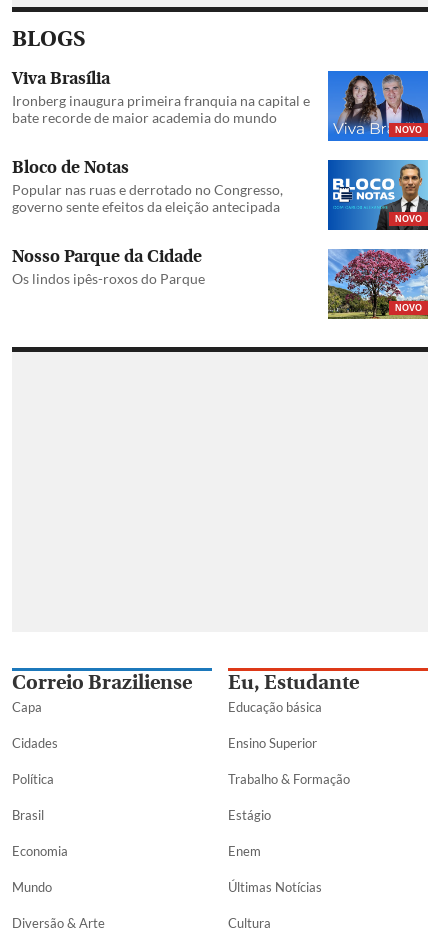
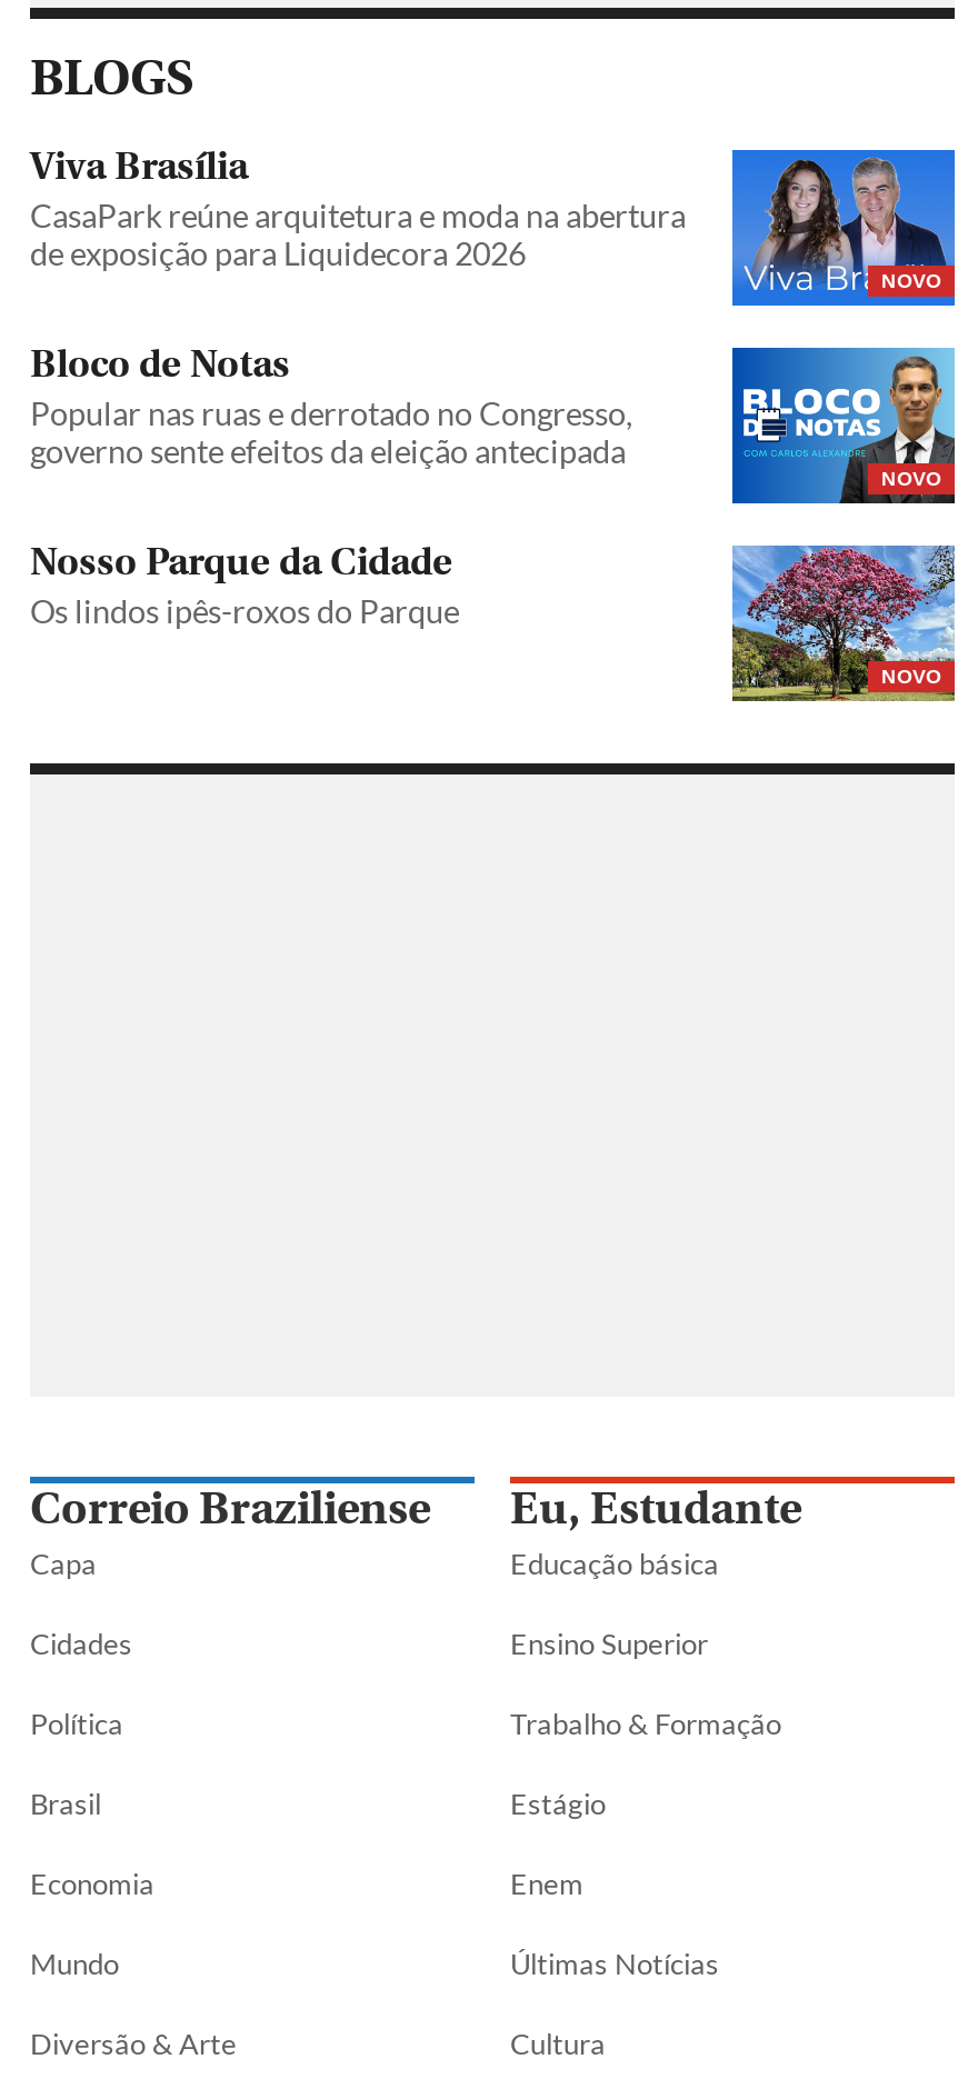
- Ironberg inaugura primeira franquia na capital e
- bate recorde de maior academia do mundo
+ CasaPark reúne arquitetura e moda na abertura
+ de exposição para Liquidecora 2026
